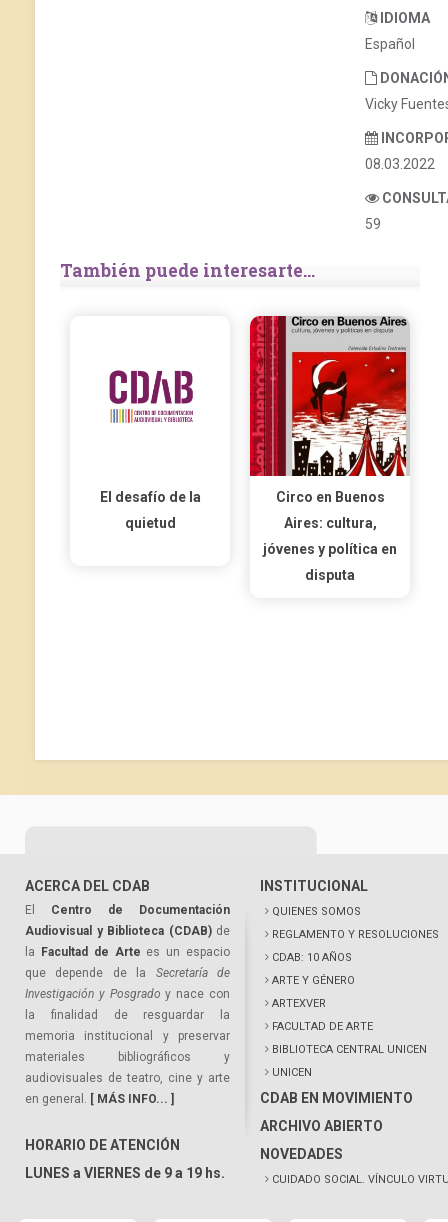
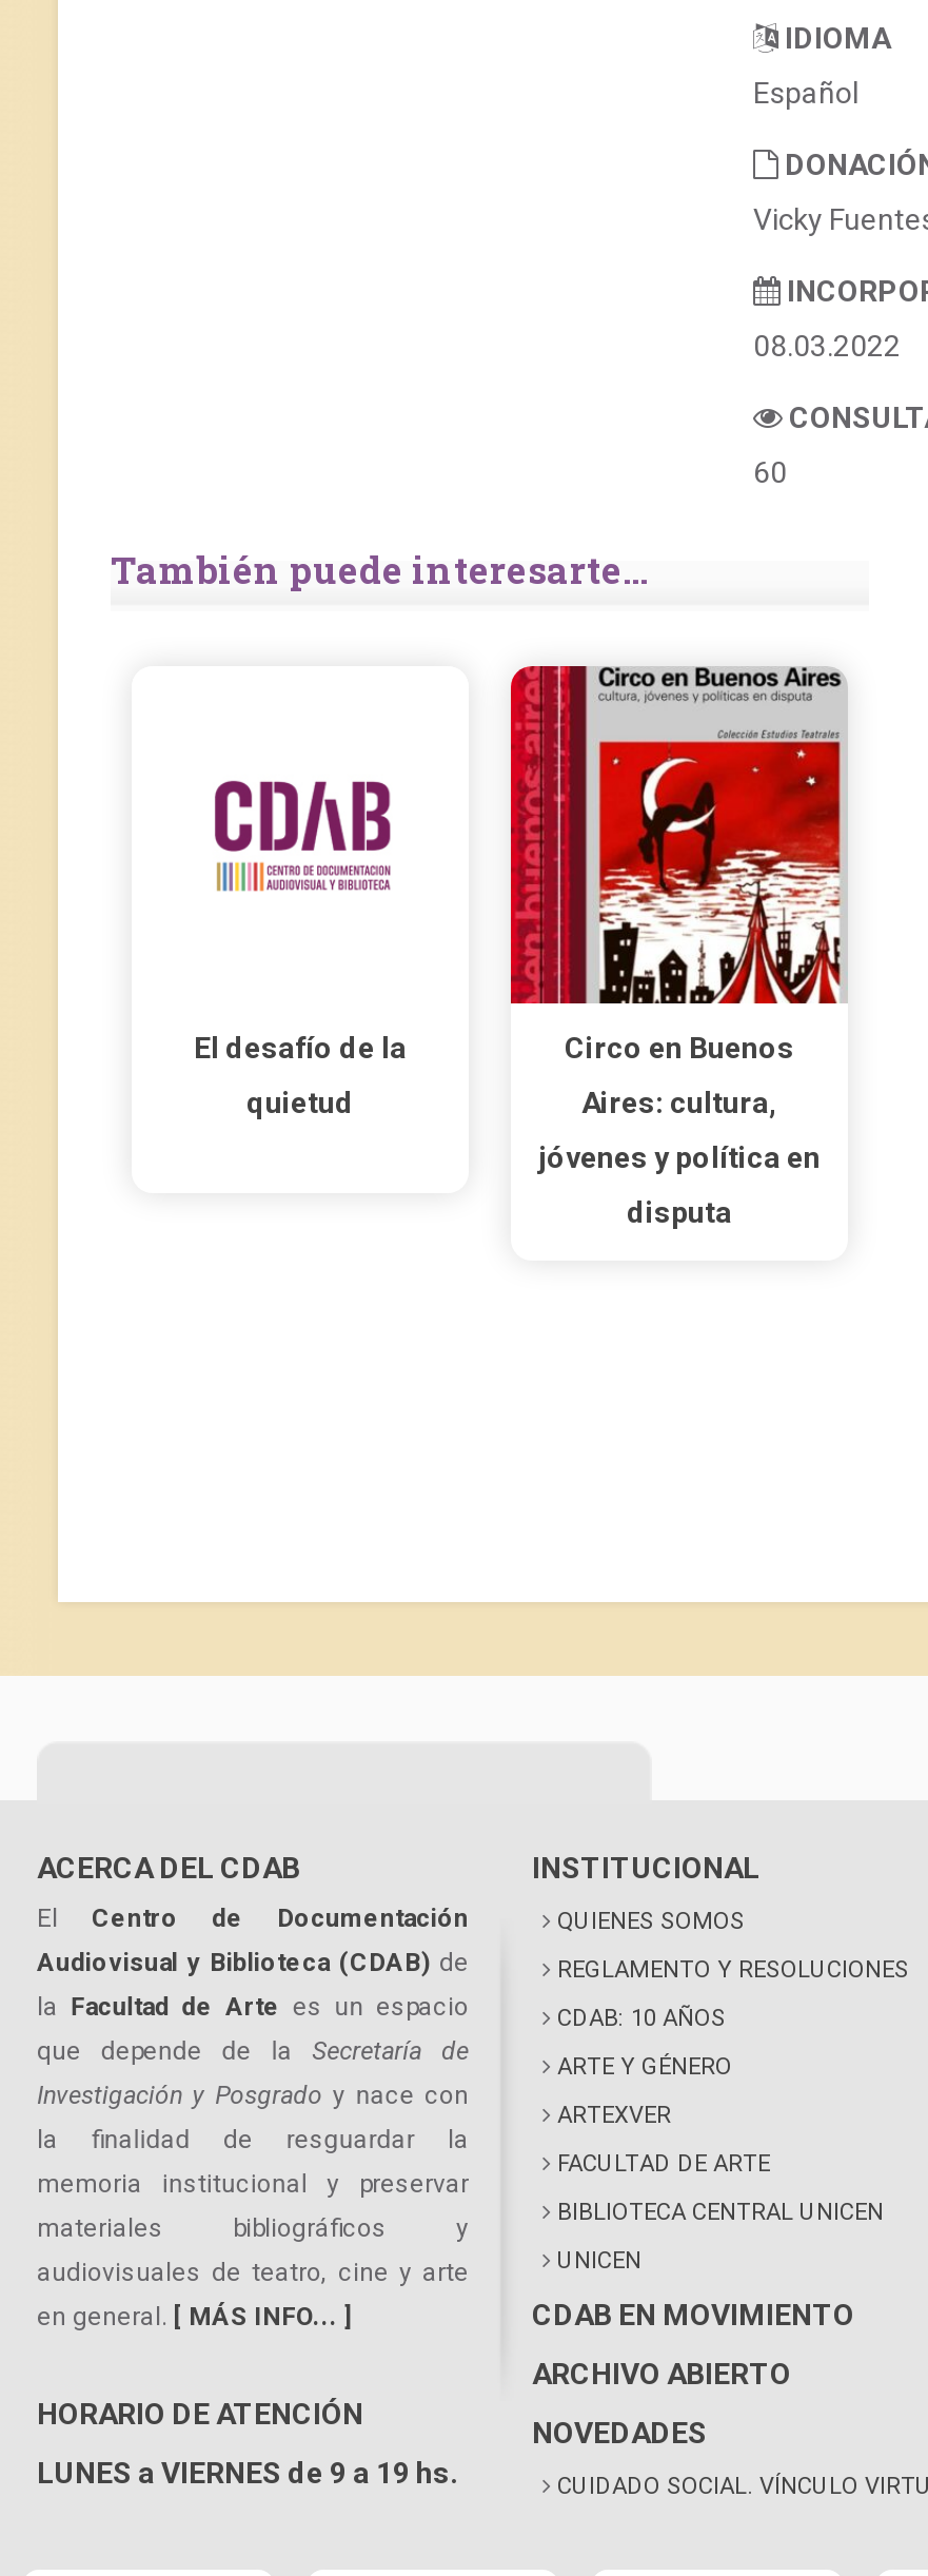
- 59
+ 60
